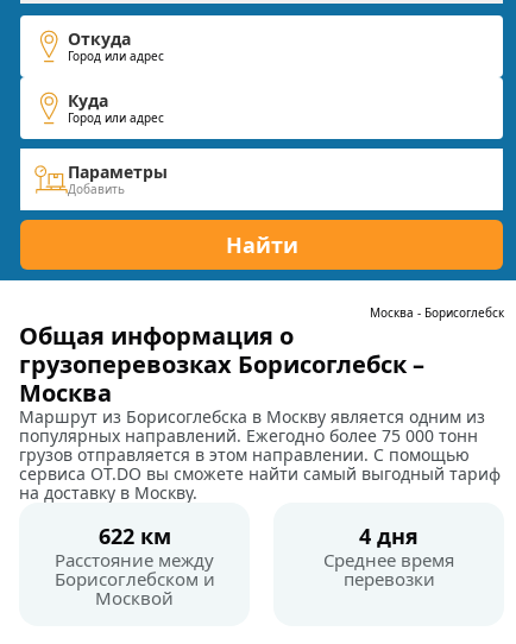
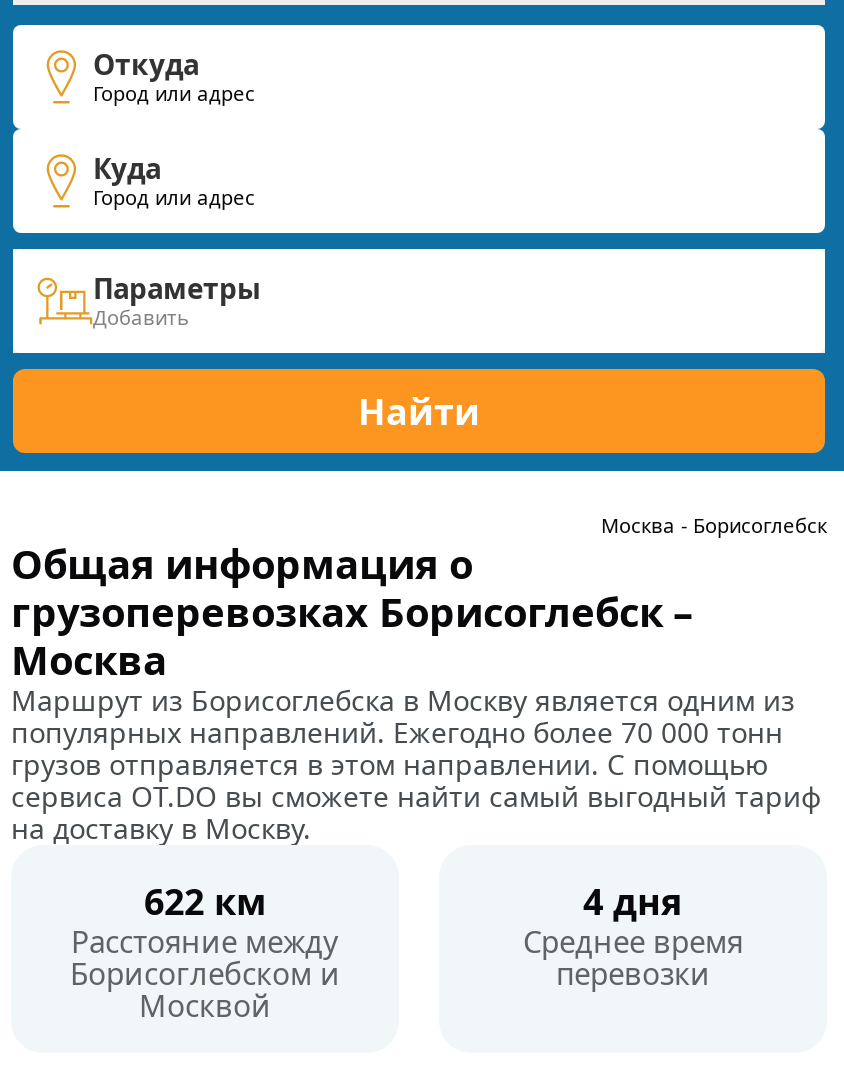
- популярных направлений. Ежегодно более 75 000 тонн
+ популярных направлений. Ежегодно более 70 000 тонн
